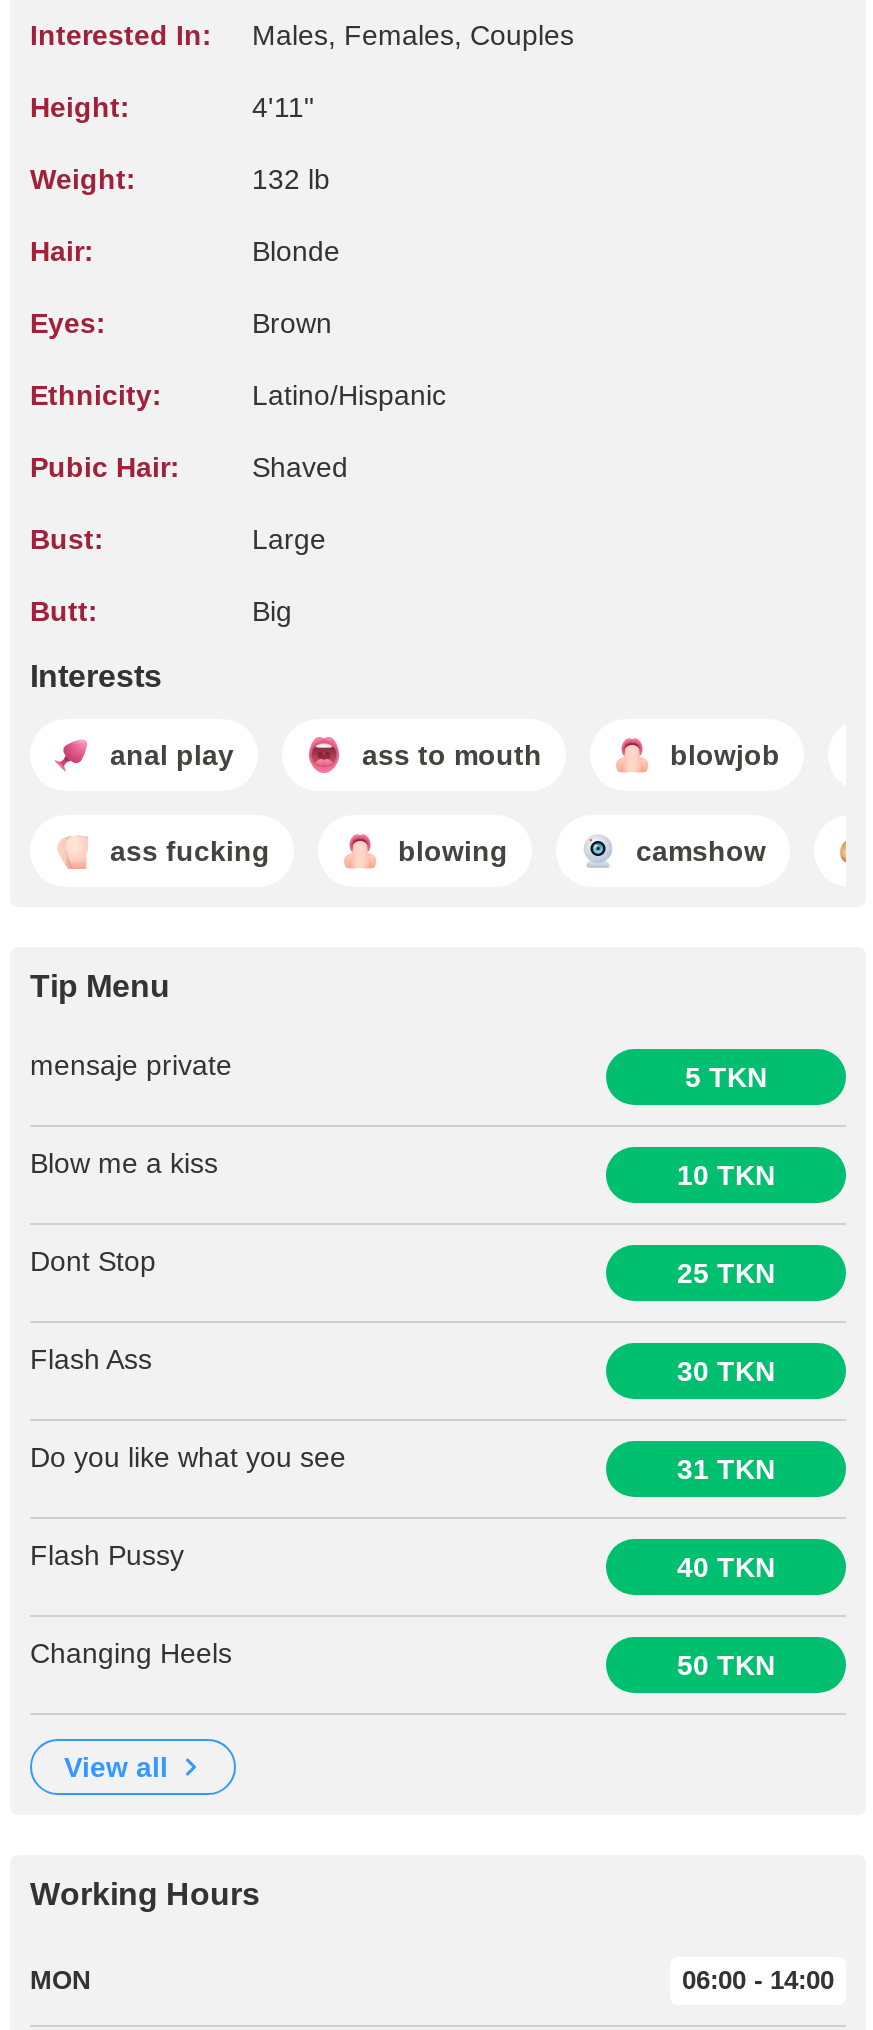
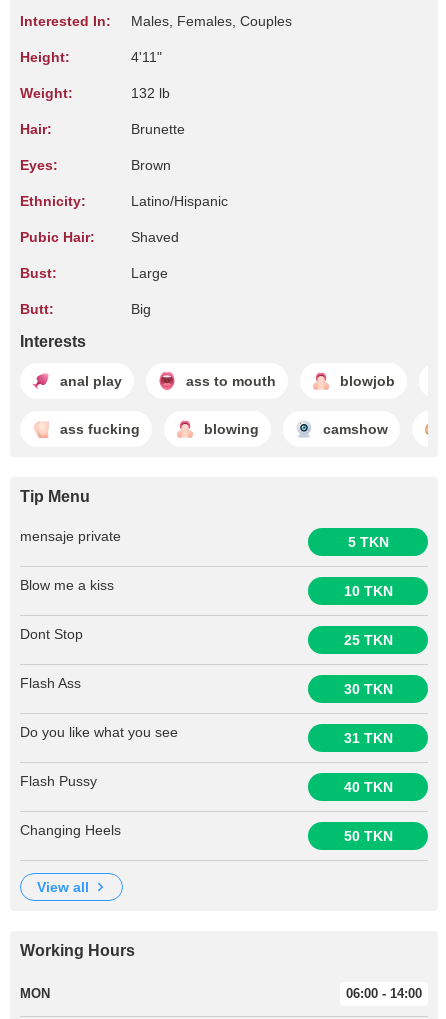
- Blonde
+ Brunette
